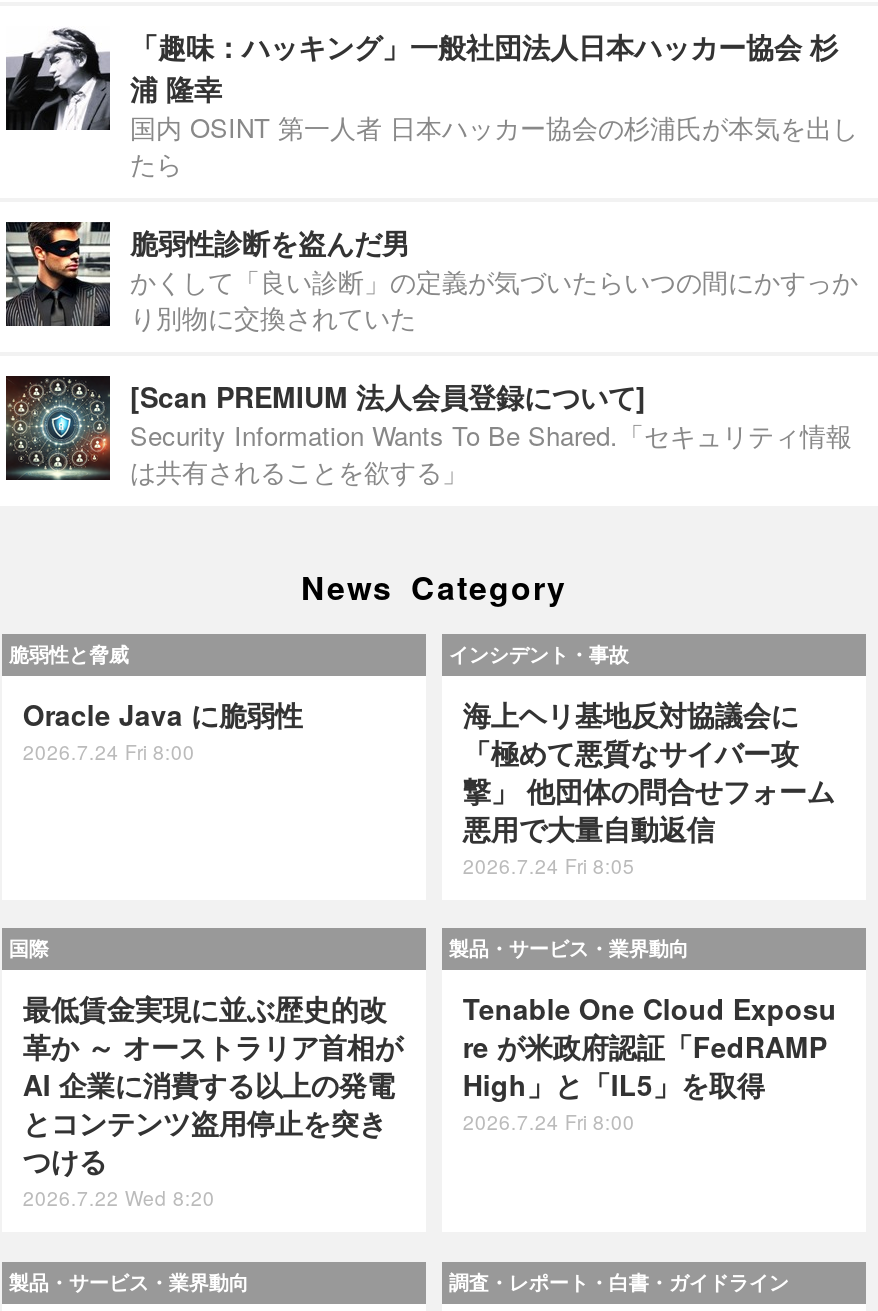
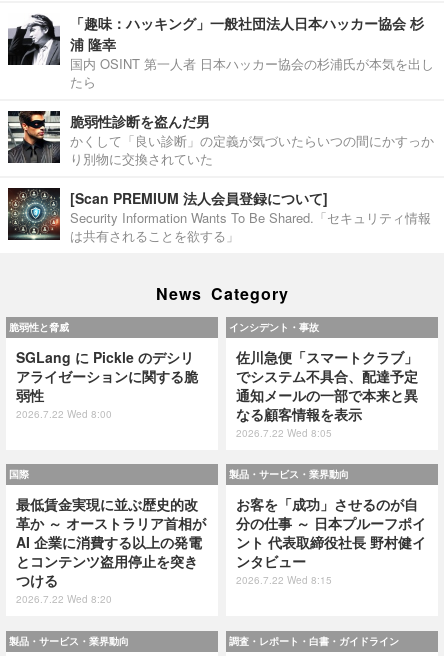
- Oracle Java に脆弱性
- 2026.7.24 Fri 8:00
+ SGLang に Pickle のデシリ
+ アライゼーションに関する脆
+ 弱性
+ 2026.7.22 Wed 8:00

- 海上ヘリ基地反対協議会に
- 「極めて悪質なサイバー攻
- 撃」 他団体の問合せフォーム
- 悪用で大量自動返信
- 2026.7.24 Fri 8:05
+ 佐川急便「スマートクラブ」
+ でシステム不具合、配達予定
+ 通知メールの一部で本来と異
+ なる顧客情報を表示
+ 2026.7.22 Wed 8:05

- Tenable One Cloud Exposu
- re が米政府認証「FedRAMP
- High」と「IL5」を取得
- 2026.7.24 Fri 8:00
+ お客を「成功」させるのが自
+ 分の仕事 ～ 日本プルーフポイ
+ ント 代表取締役社長 野村健イ
+ ンタビュー
+ 2026.7.22 Wed 8:15
